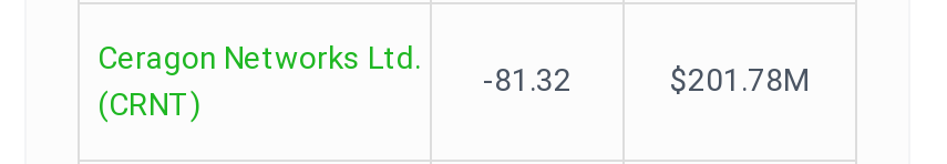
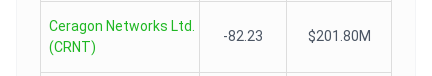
- -81.32
- $201.78M
+ -82.23
+ $201.80M
